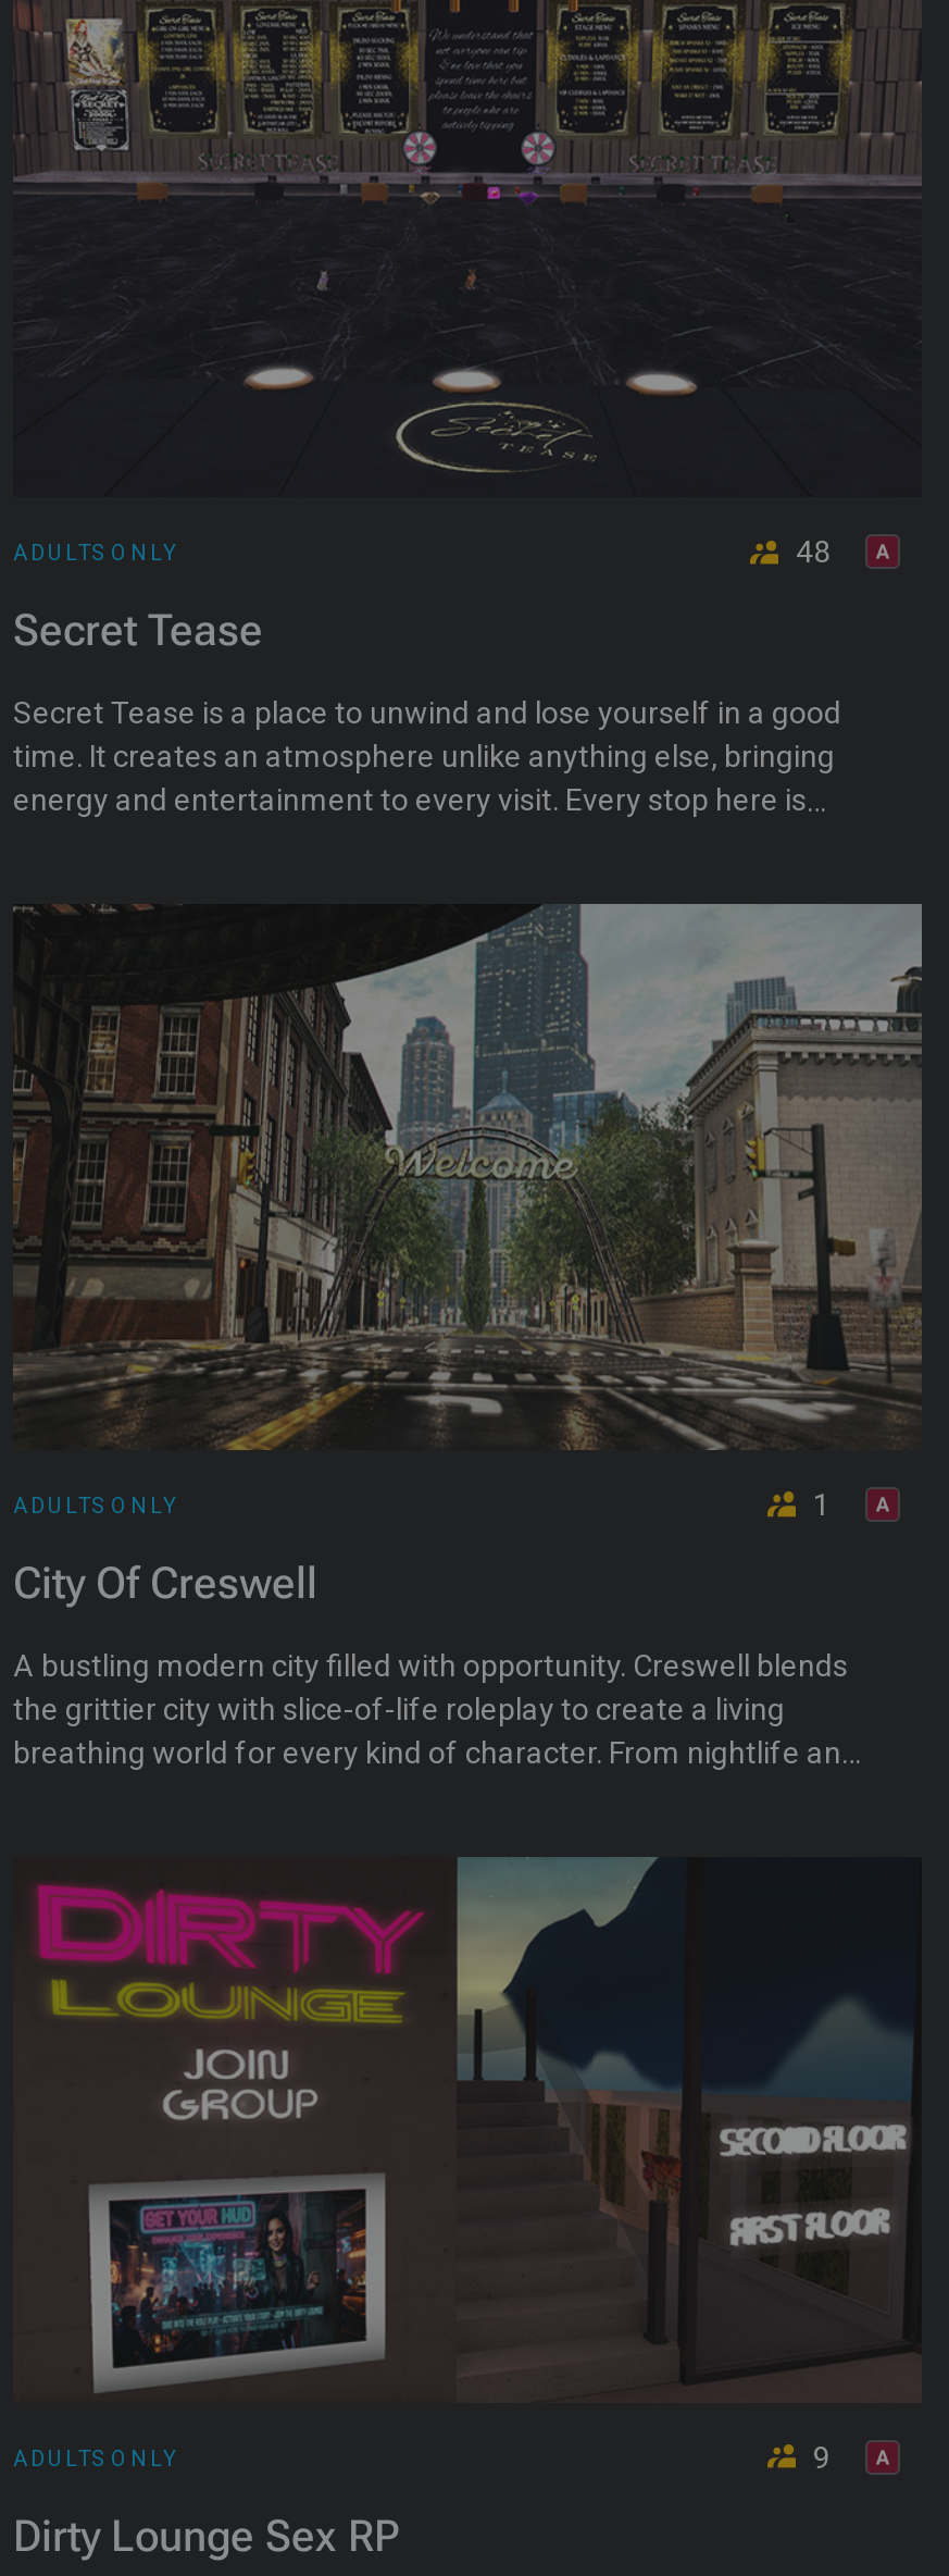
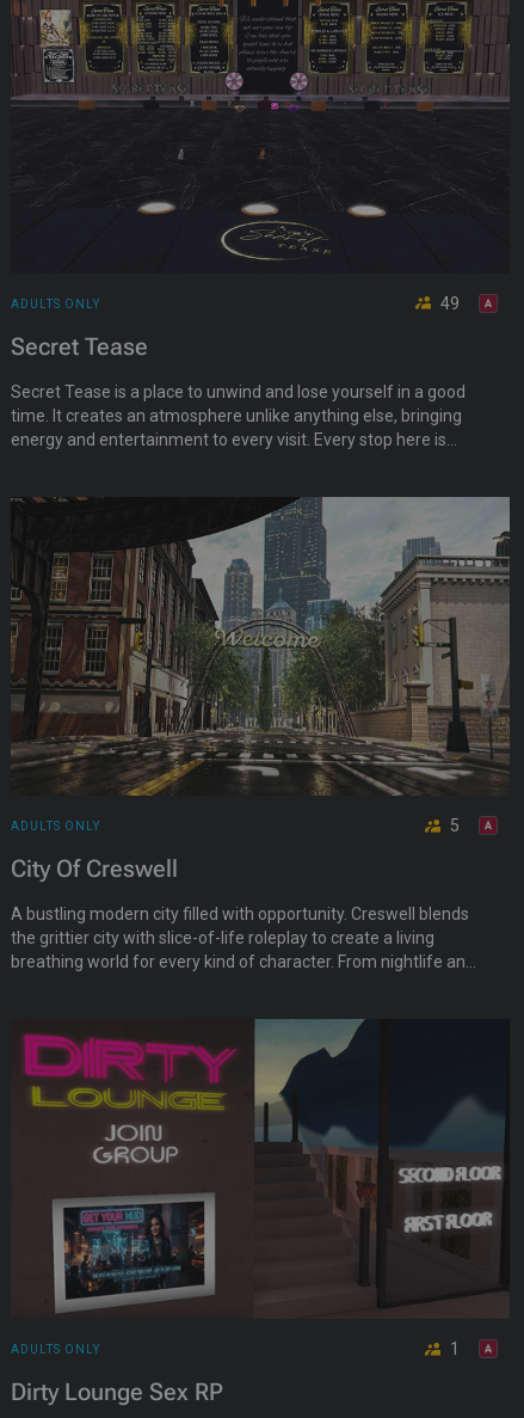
- 48
+ 49

- 1
+ 5

- 9
+ 1
